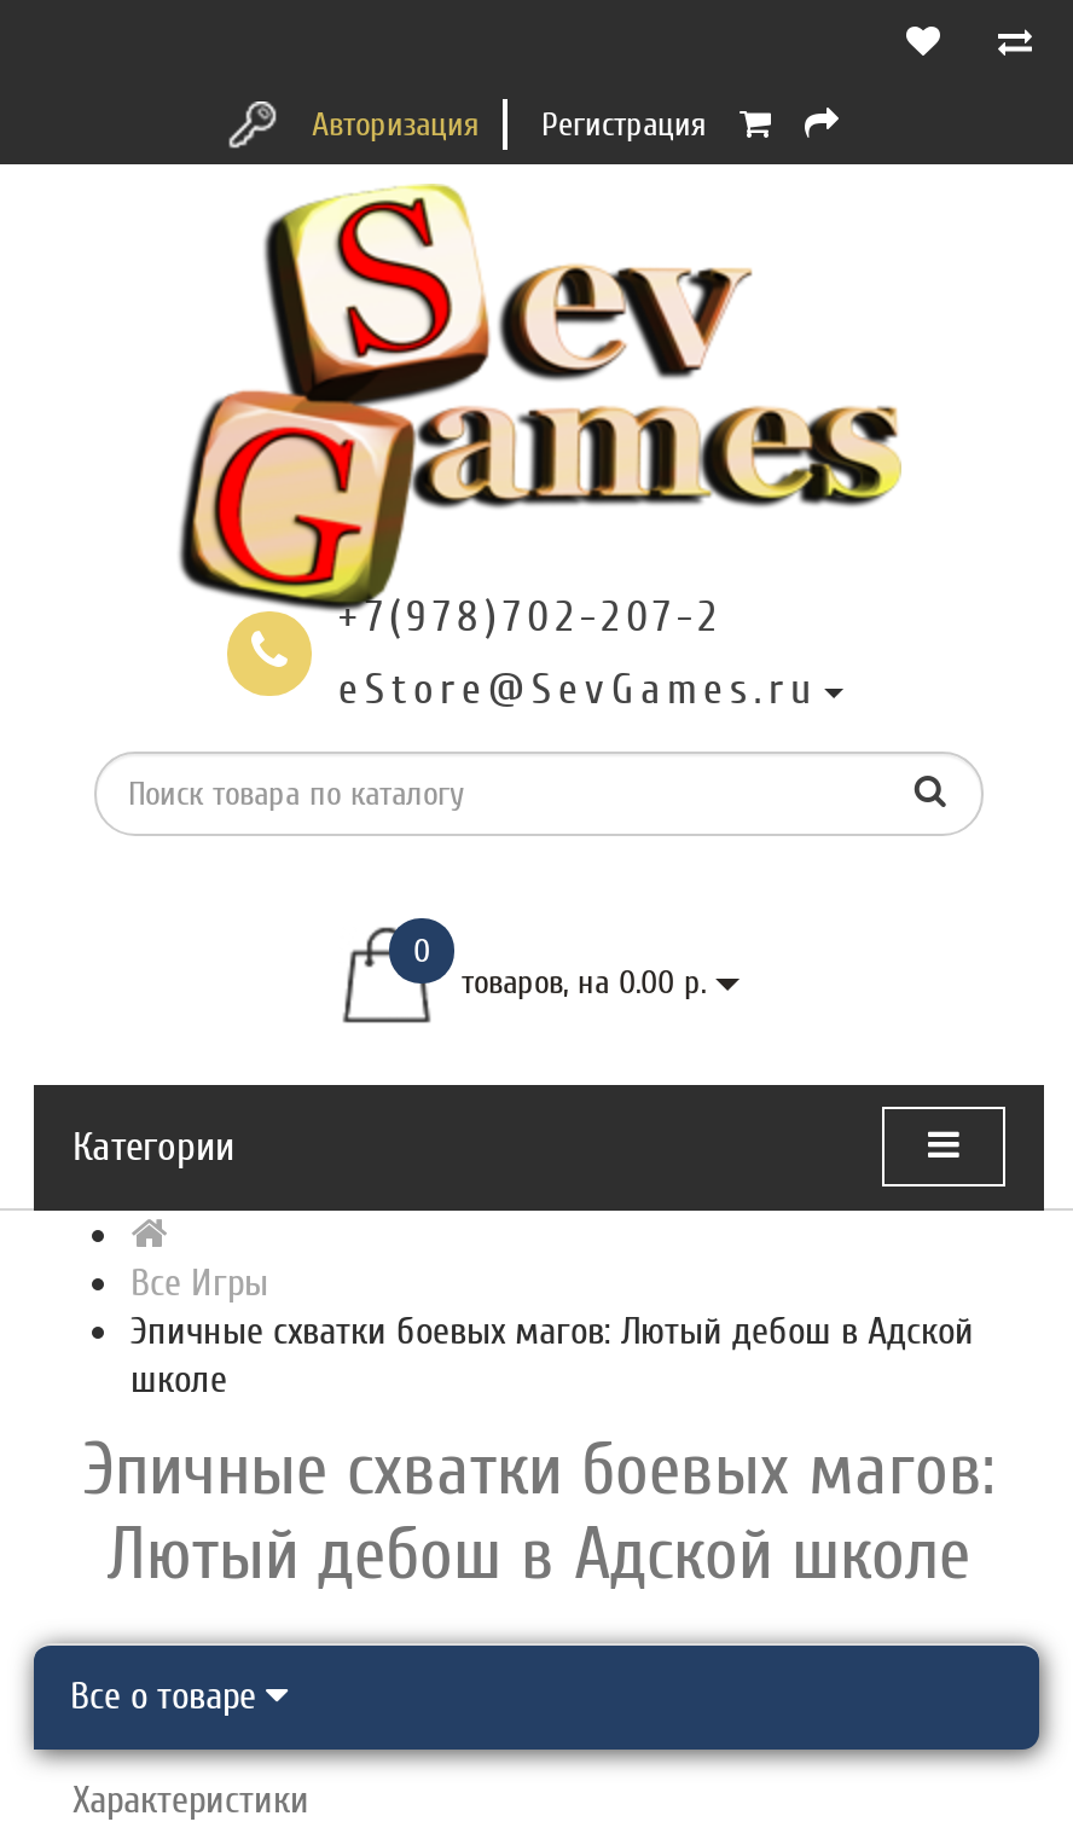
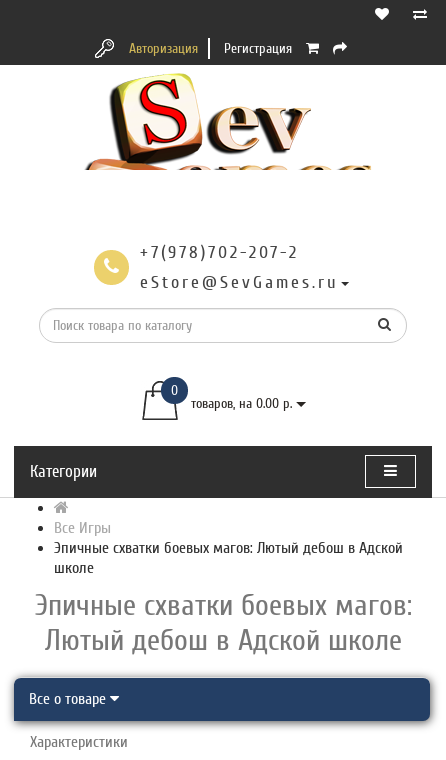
- [image]
